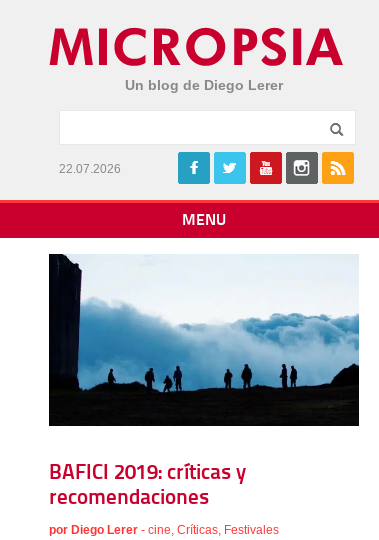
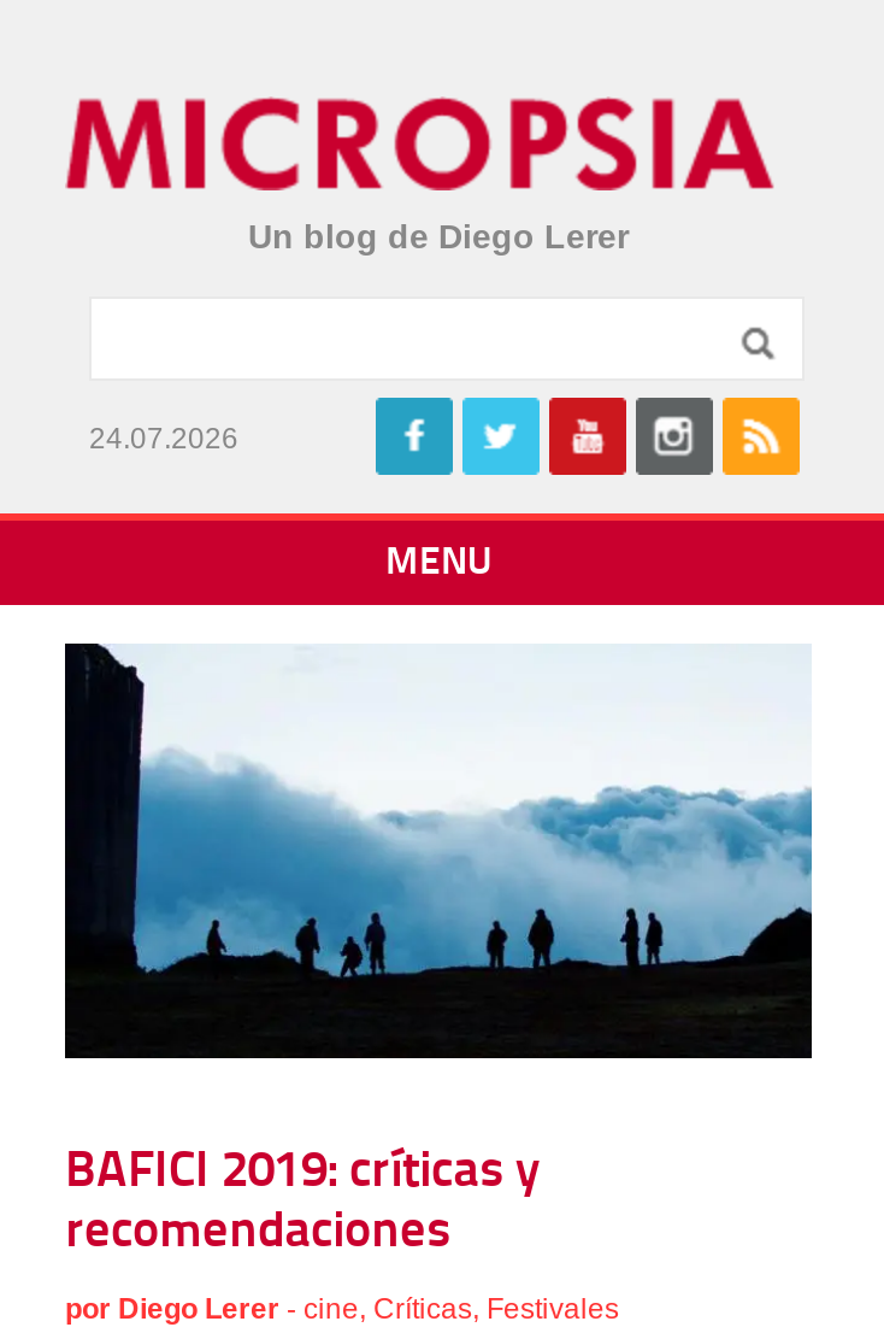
- 22.07.2026
+ 24.07.2026
